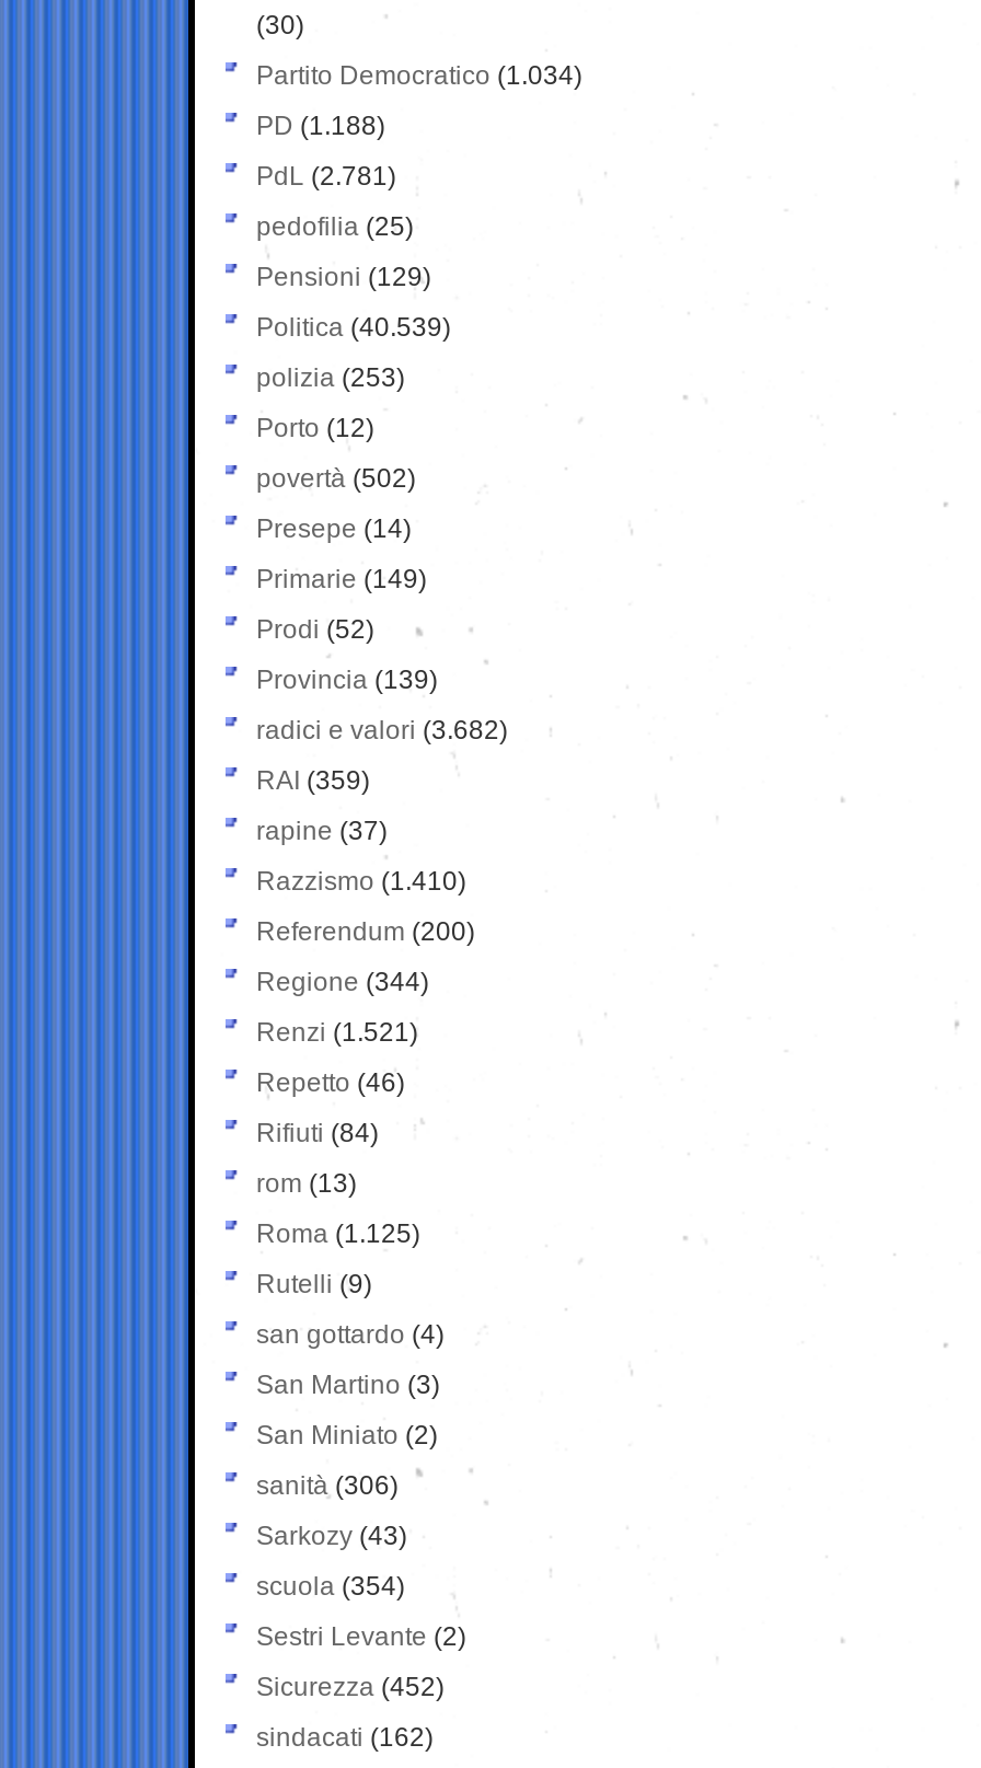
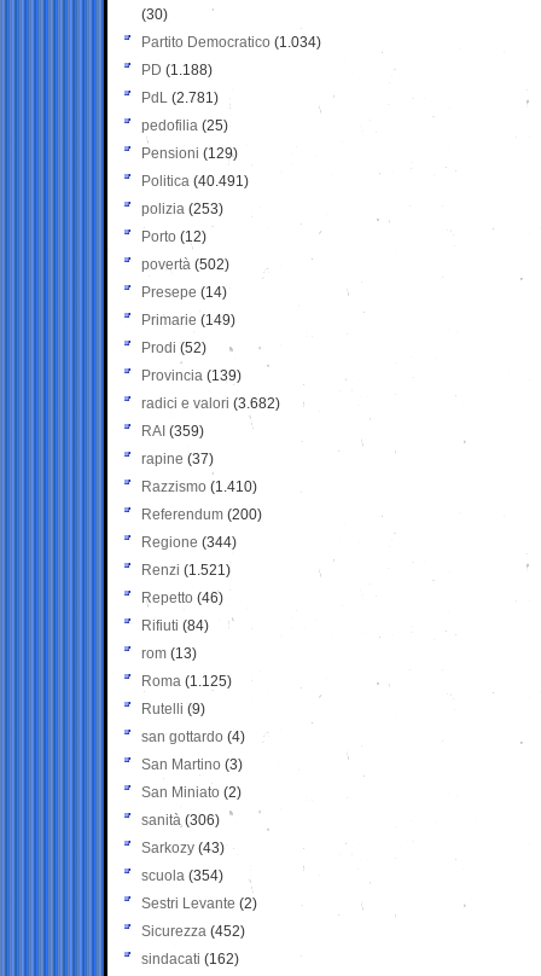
- Politica (40.539)
+ Politica (40.491)
